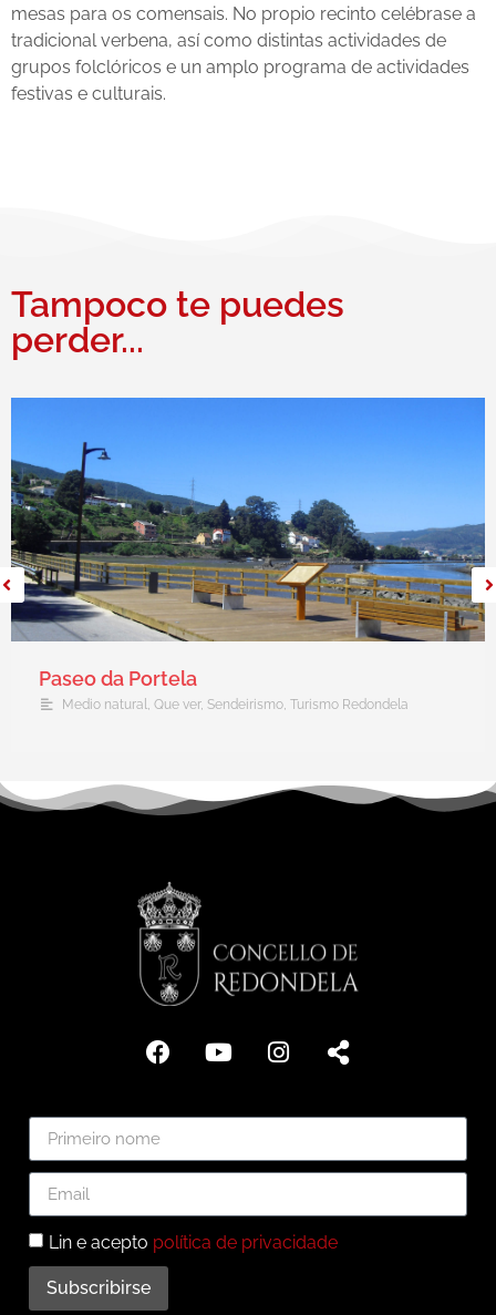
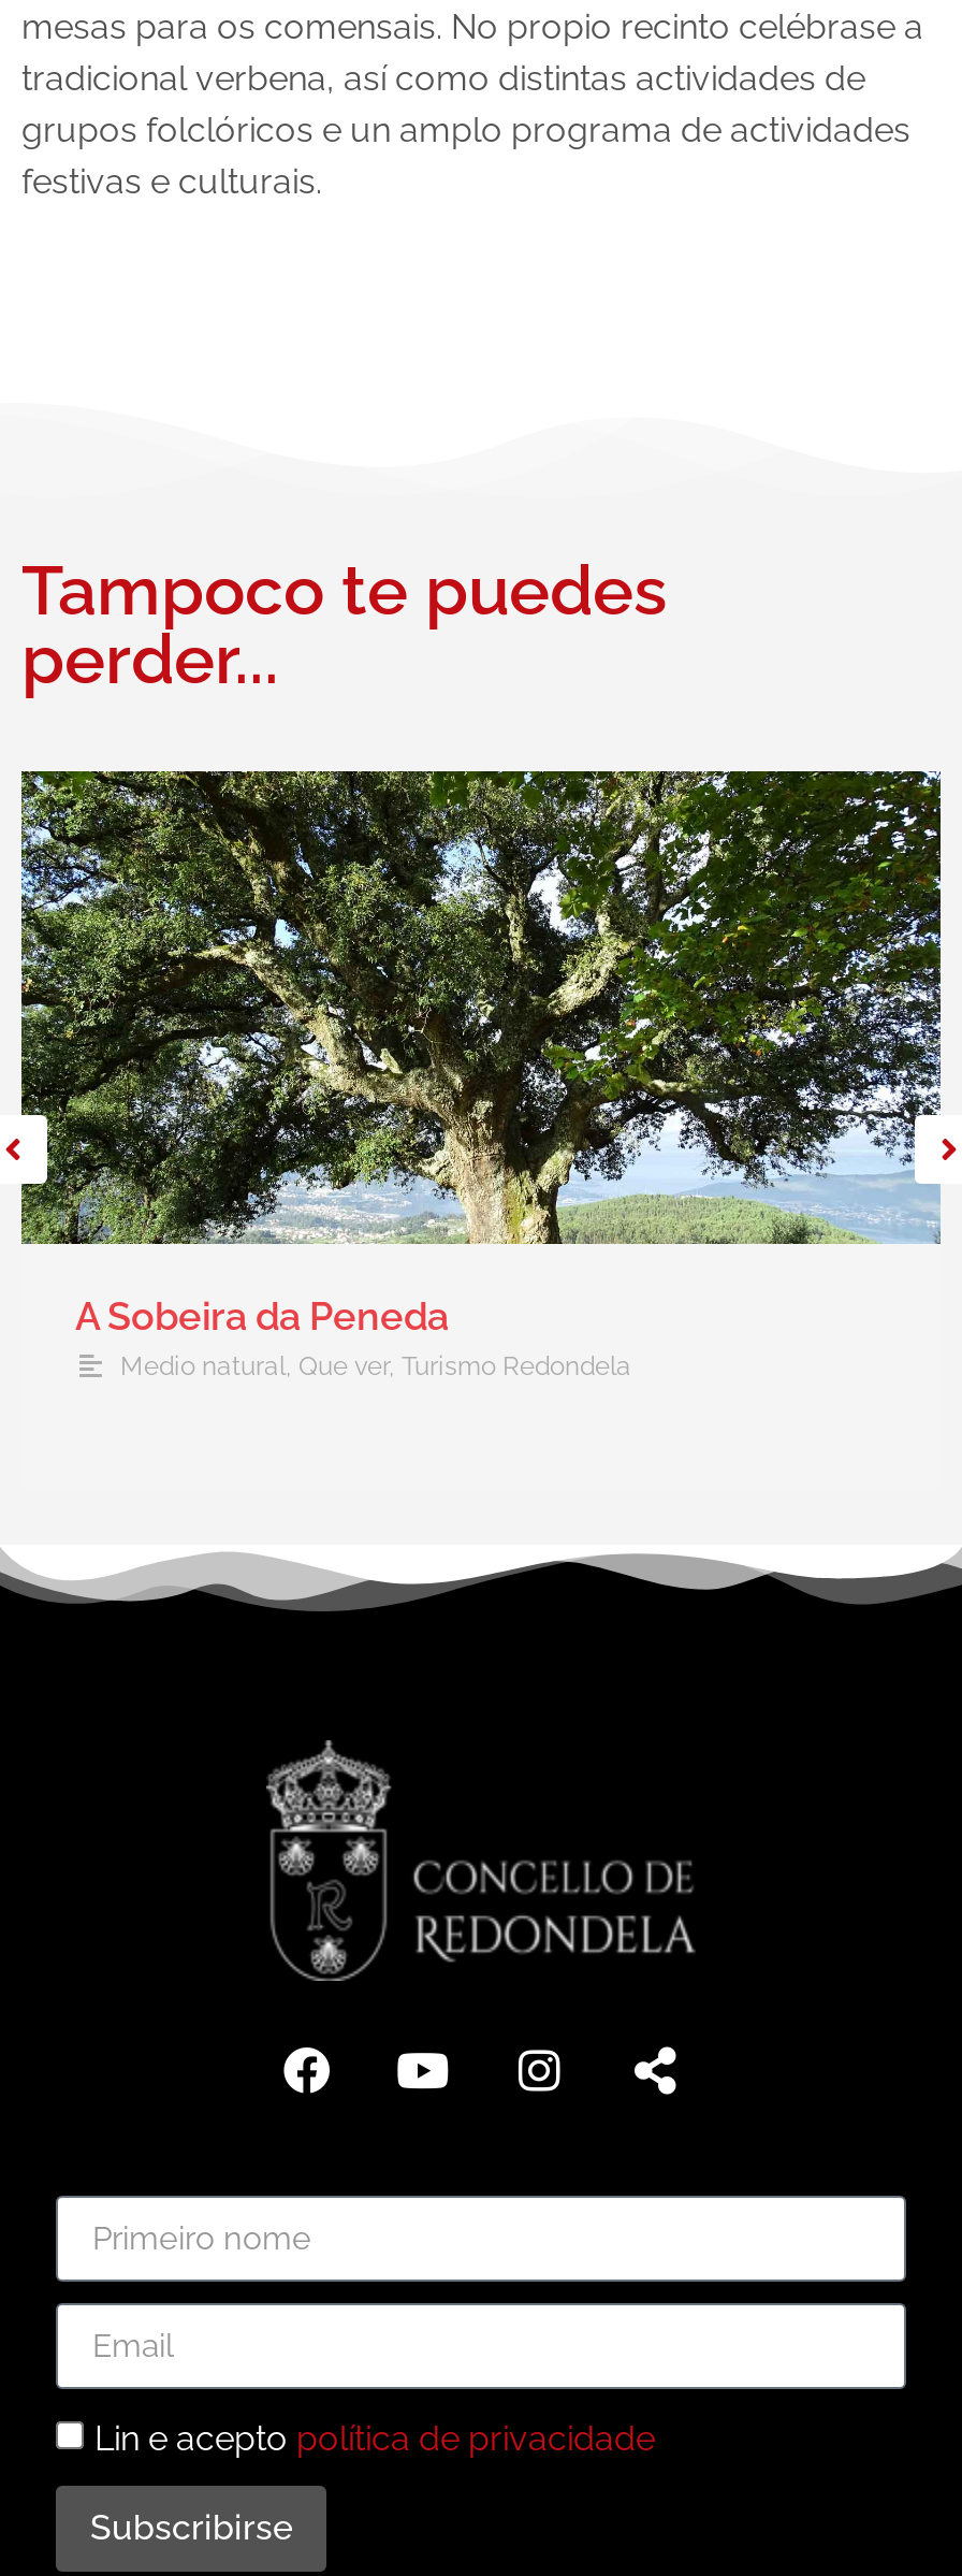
- [image]
- Paseo da Portela
- Medio natural, Que ver, Sendeirismo, Turismo Redondela
+ [image]
+ A Sobeira da Peneda
+ Medio natural, Que ver, Turismo Redondela
